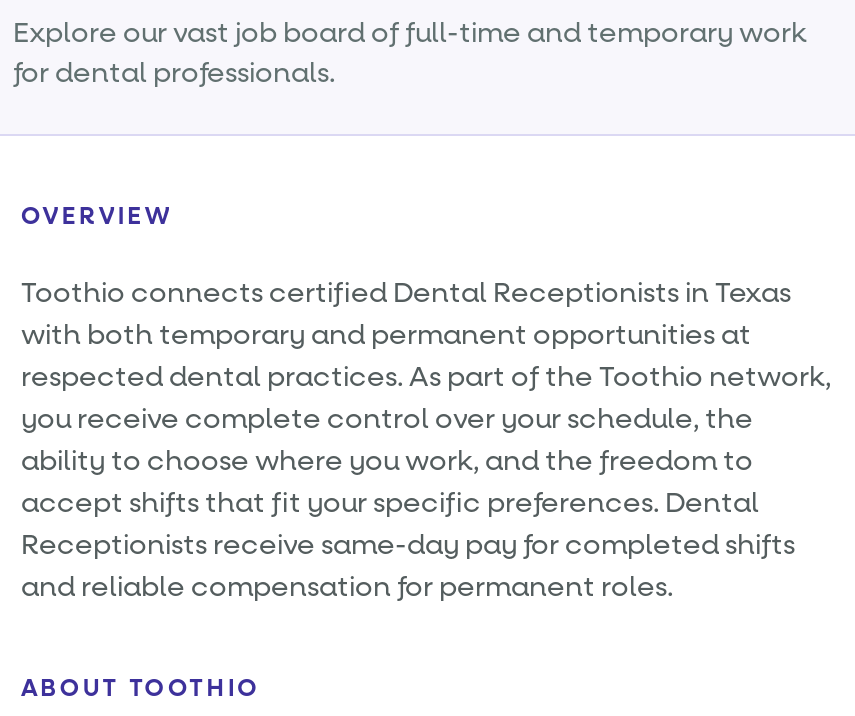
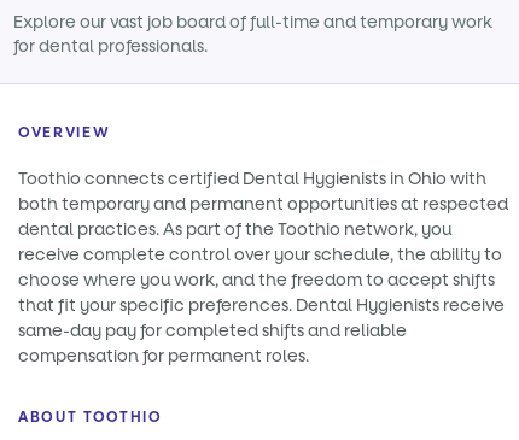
- Toothio connects certified Dental Receptionists in Texas
- with both temporary and permanent opportunities at
- respected dental practices. As part of the Toothio network,
- you receive complete control over your schedule, the
- ability to choose where you work, and the freedom to
- accept shifts that fit your specific preferences. Dental
- Receptionists receive same-day pay for completed shifts
- and reliable compensation for permanent roles.
+ Toothio connects certified Dental Hygienists in Ohio with
+ both temporary and permanent opportunities at respected
+ dental practices. As part of the Toothio network, you
+ receive complete control over your schedule, the ability to
+ choose where you work, and the freedom to accept shifts
+ that fit your specific preferences. Dental Hygienists receive
+ same-day pay for completed shifts and reliable
+ compensation for permanent roles.
